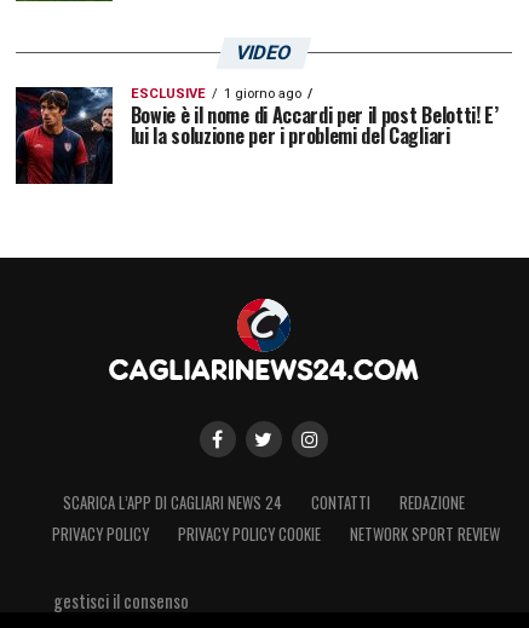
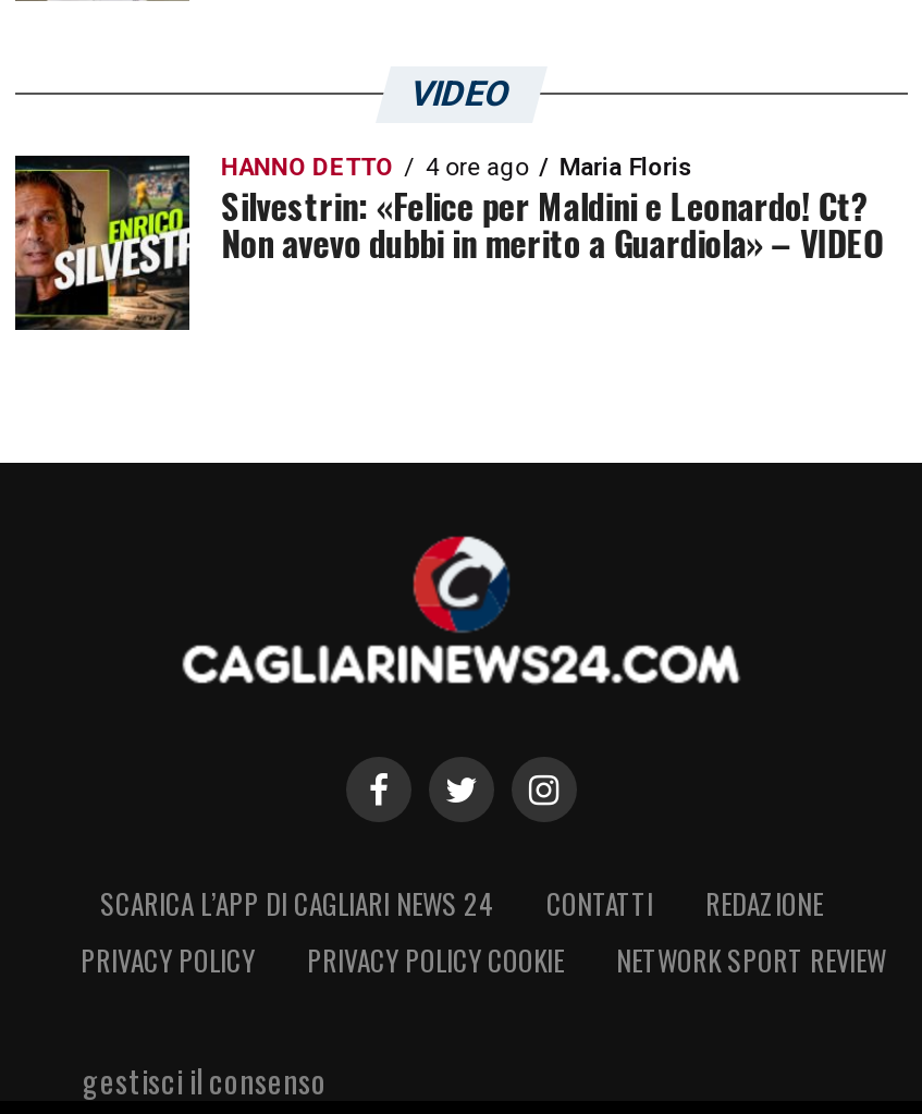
- [image]
- ESCLUSIVE
- 1 giorno ago
- Bowie è il nome di Accardi per il post Belotti! E’
- lui la soluzione per i problemi del Cagliari
+ [image]
+ HANNO DETTO
+ 4 ore ago
+ Maria Floris
+ Silvestrin: «Felice per Maldini e Leonardo! Ct?
+ Non avevo dubbi in merito a Guardiola» – VIDEO
